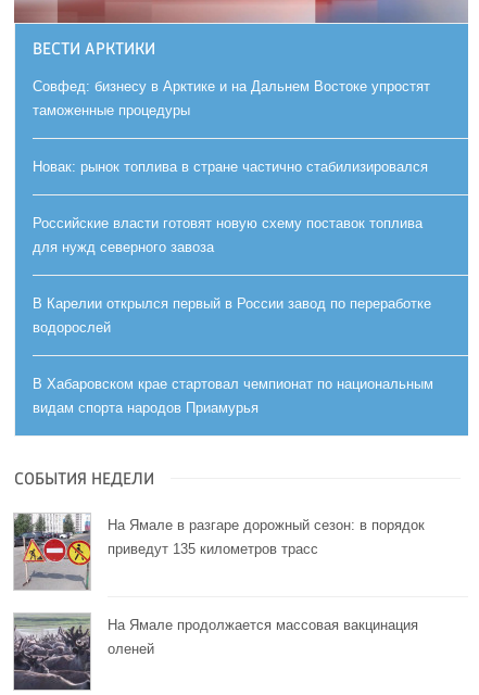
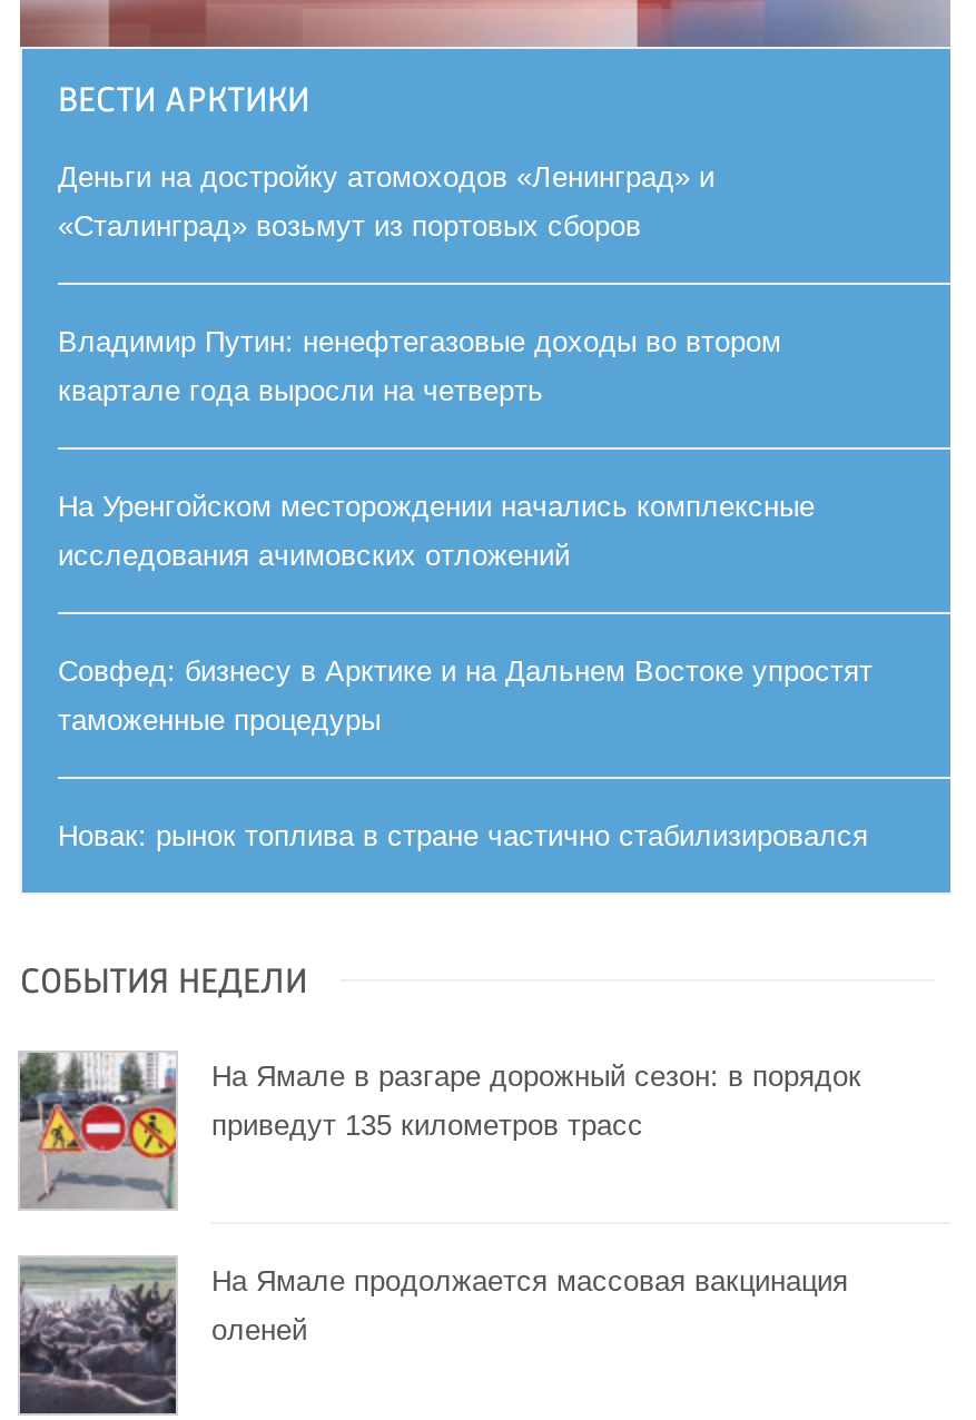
+ Деньги на достройку атомоходов «Ленинград» и
+ «Сталинград» возьмут из портовых сборов
+ Владимир Путин: ненефтегазовые доходы во втором
+ квартале года выросли на четверть
+ На Уренгойском месторождении начались комплексные
+ исследования ачимовских отложений

moved down: Совфед: бизнесу в Арктике и на Дальнем Востоке упростят | таможенные процедуры | Новак: рынок топлива в стране частично стабилизировался

- Российские власти готовят новую схему поставок топлива
- для нужд северного завоза
- В Карелии открылся первый в России завод по переработке
- водорослей
- В Хабаровском крае стартовал чемпионат по национальным
- видам спорта народов Приамурья
